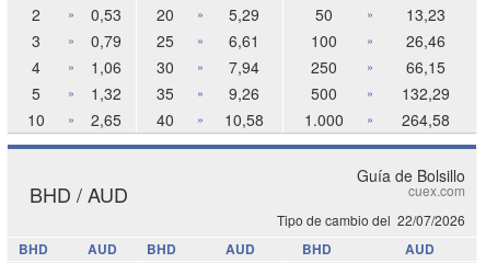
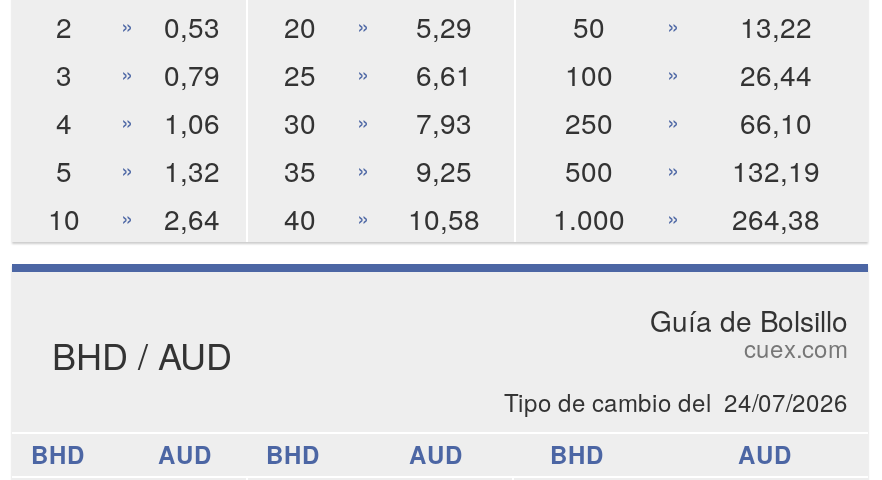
- 13,23
+ 13,22

- 26,46
+ 26,44

- 7,94
+ 7,93

- 66,15
+ 66,10

- 9,26
+ 9,25

- 132,29
+ 132,19

- 2,65
+ 2,64

- 264,58
+ 264,38

- Tipo de cambio del 22/07/2026
+ Tipo de cambio del 24/07/2026
